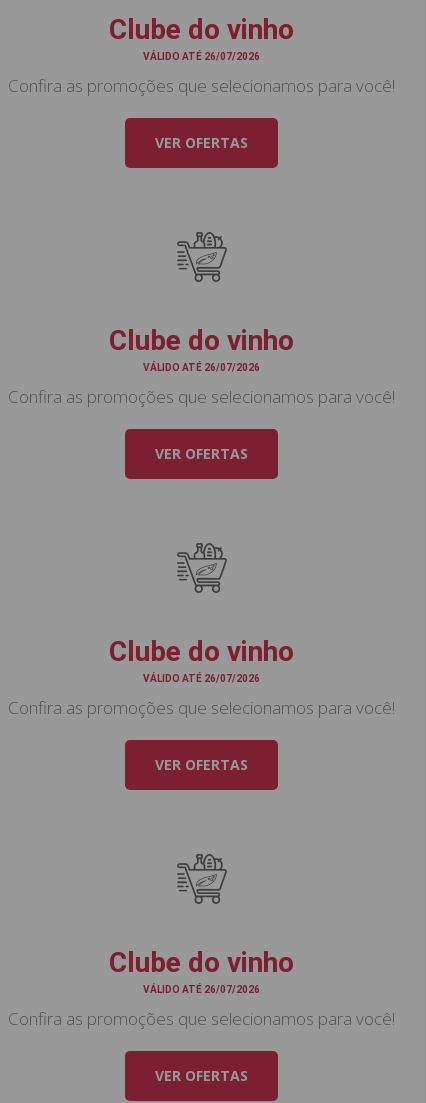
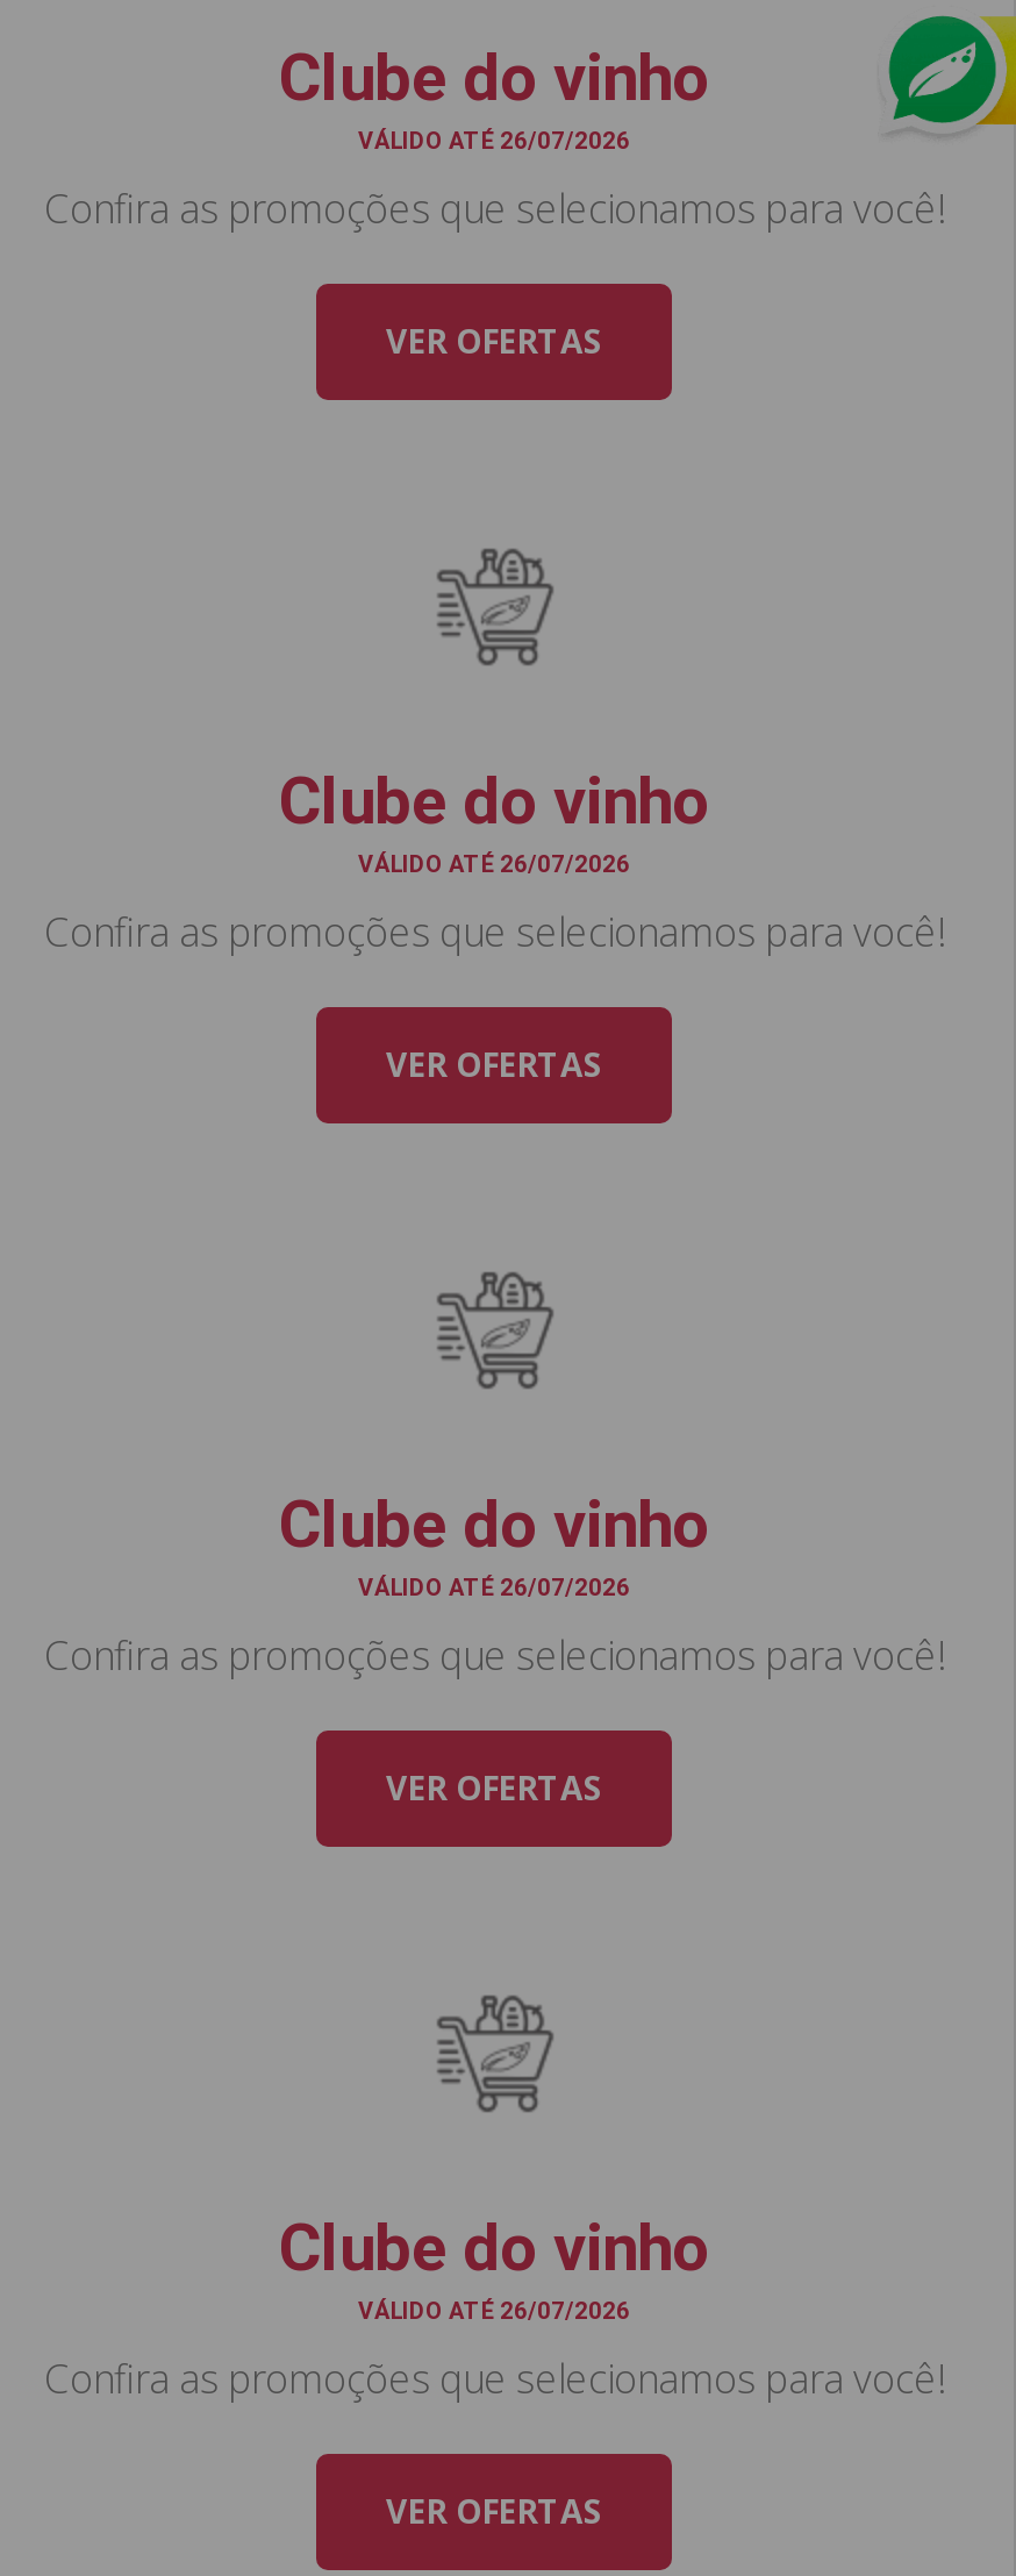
+ [image]
